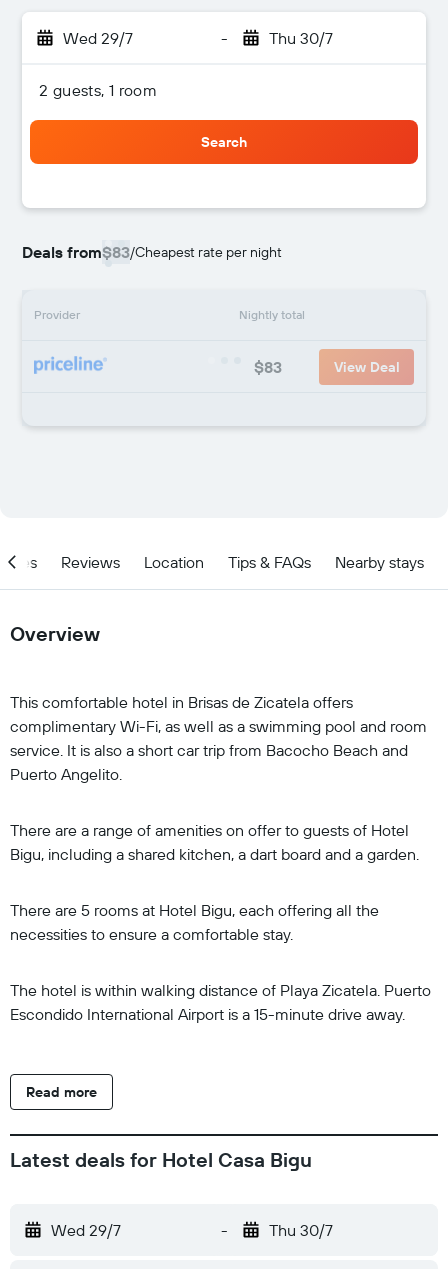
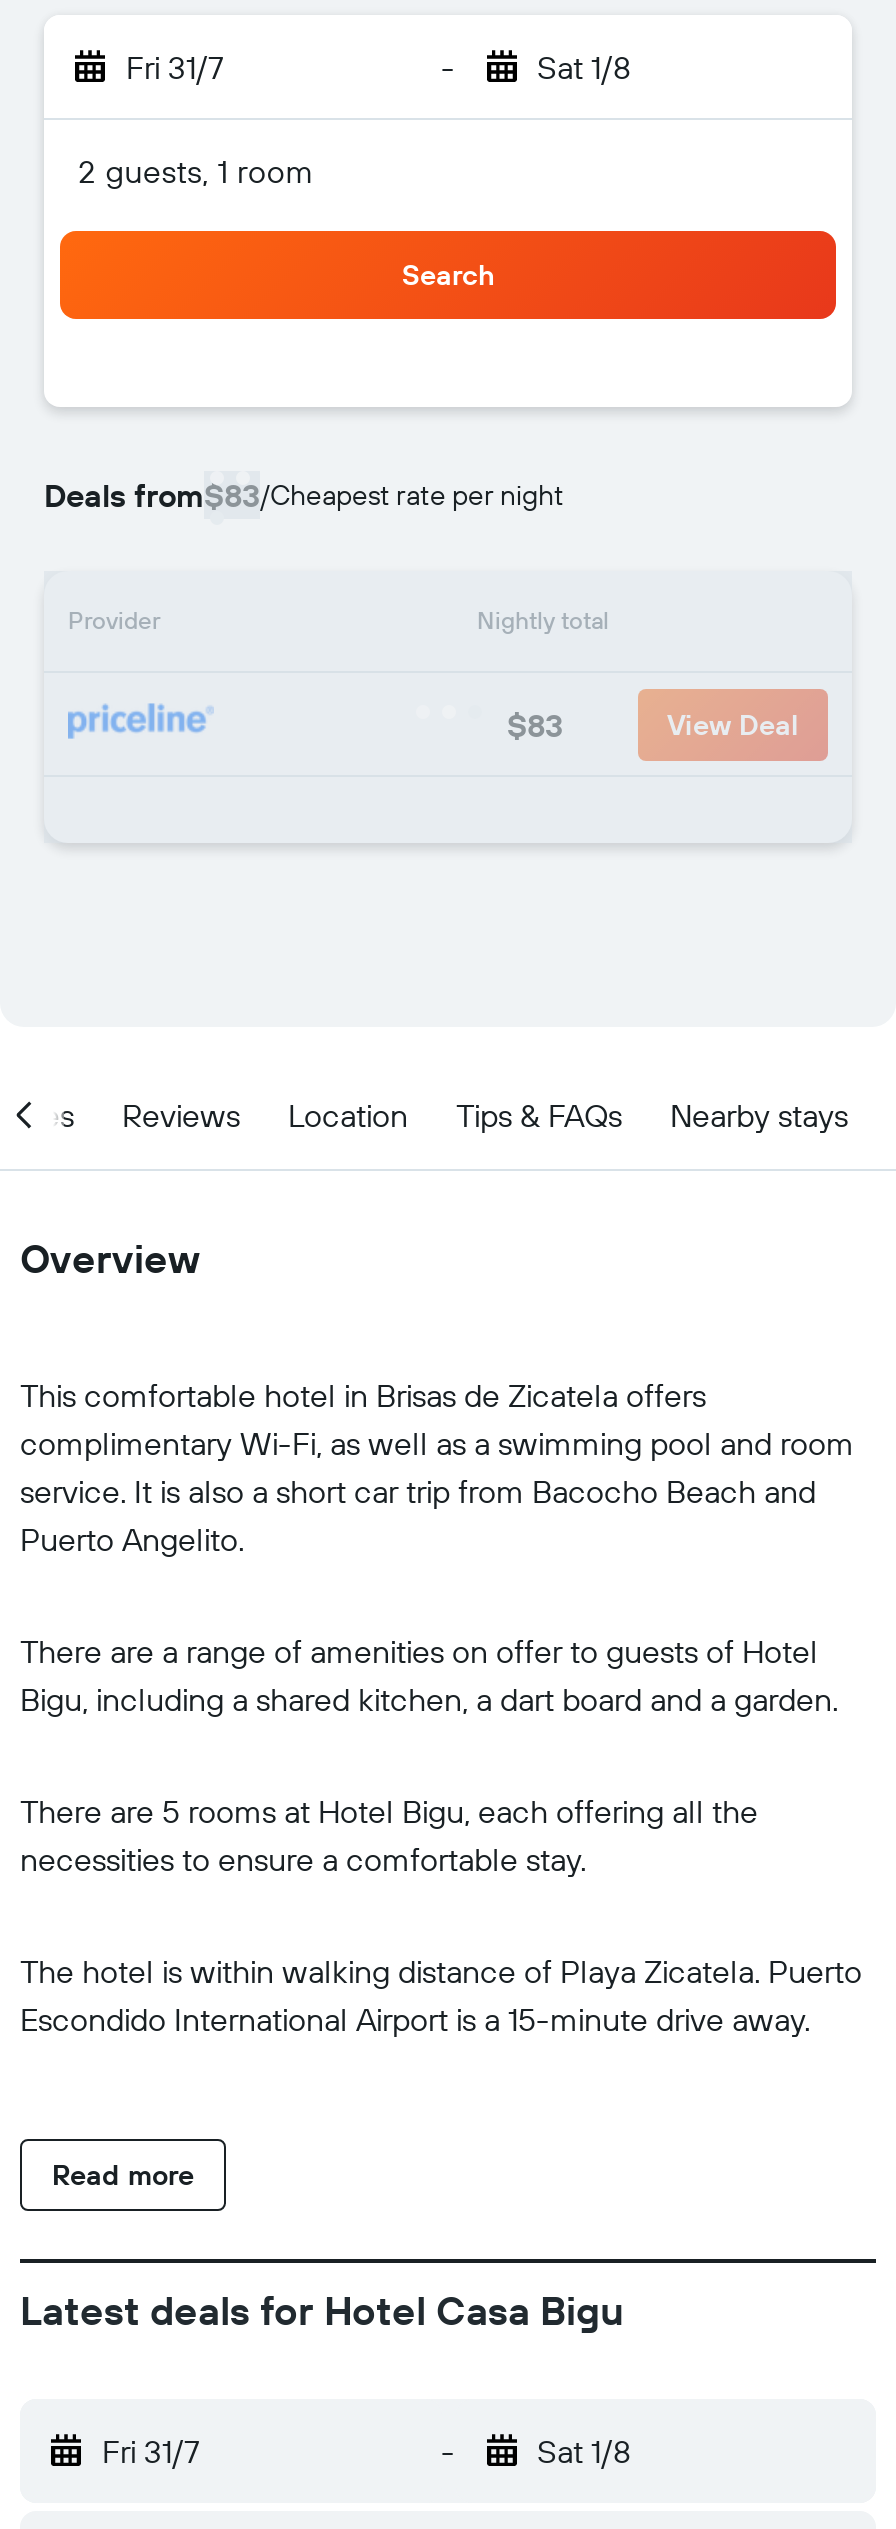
- Wed 29/7
+ Fri 31/7

- Thu 30/7
+ Sat 1/8

- Wed 29/7
+ Fri 31/7

- Thu 30/7
+ Sat 1/8
